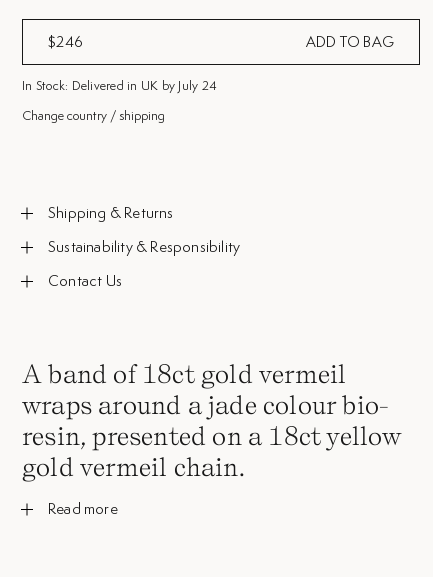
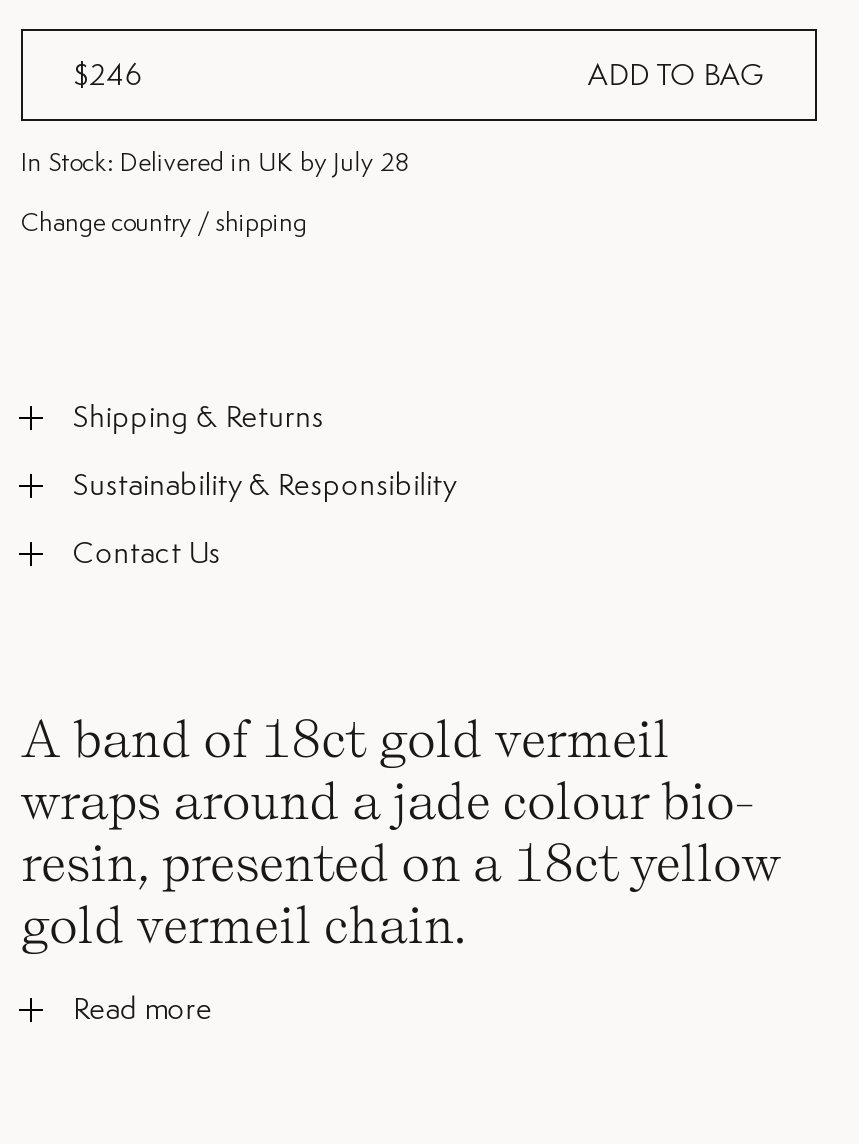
- In Stock: Delivered in UK by July 24
+ In Stock: Delivered in UK by July 28
